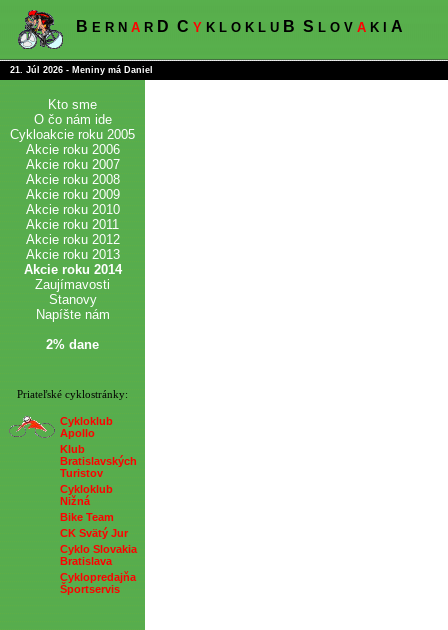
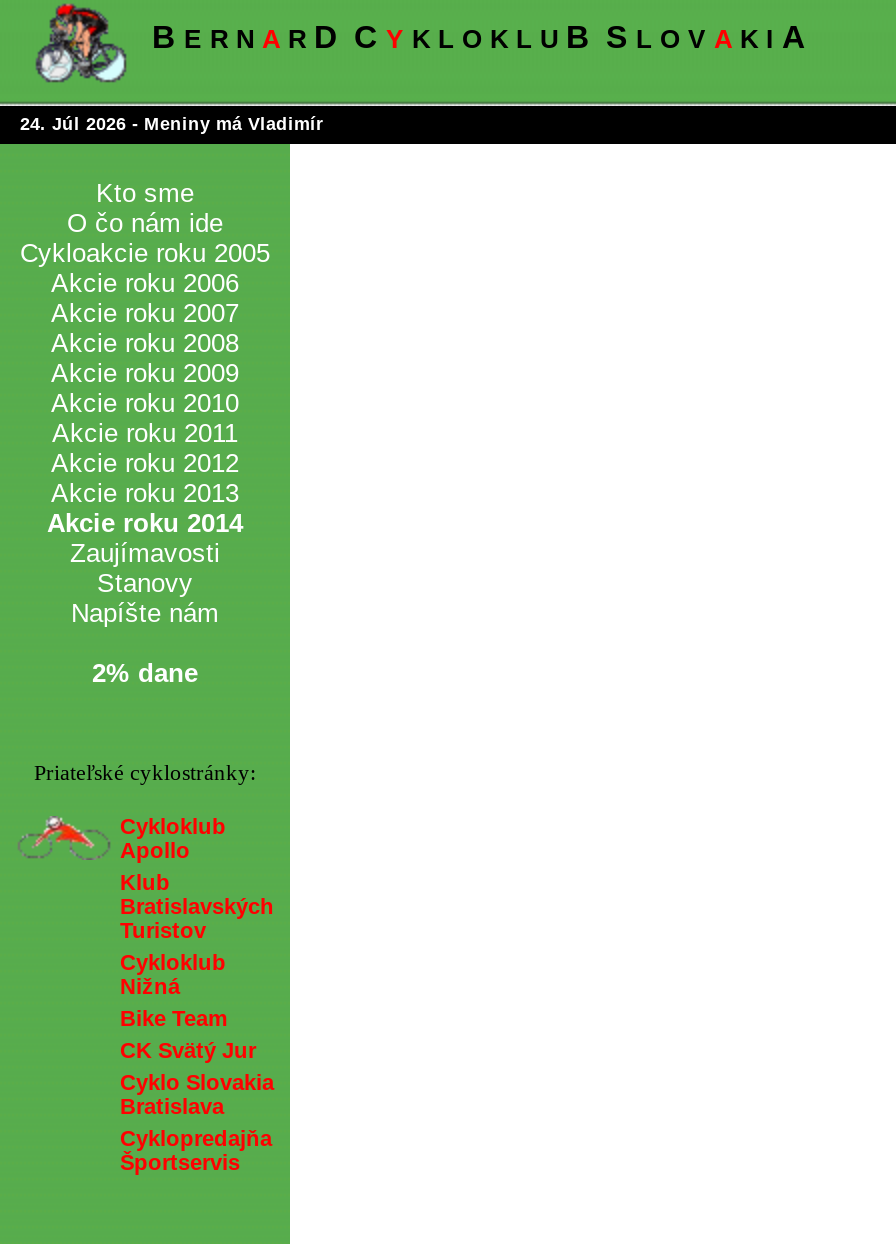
- 21. Júl 2026 - Meniny má Daniel
+ 24. Júl 2026 - Meniny má Vladimír
